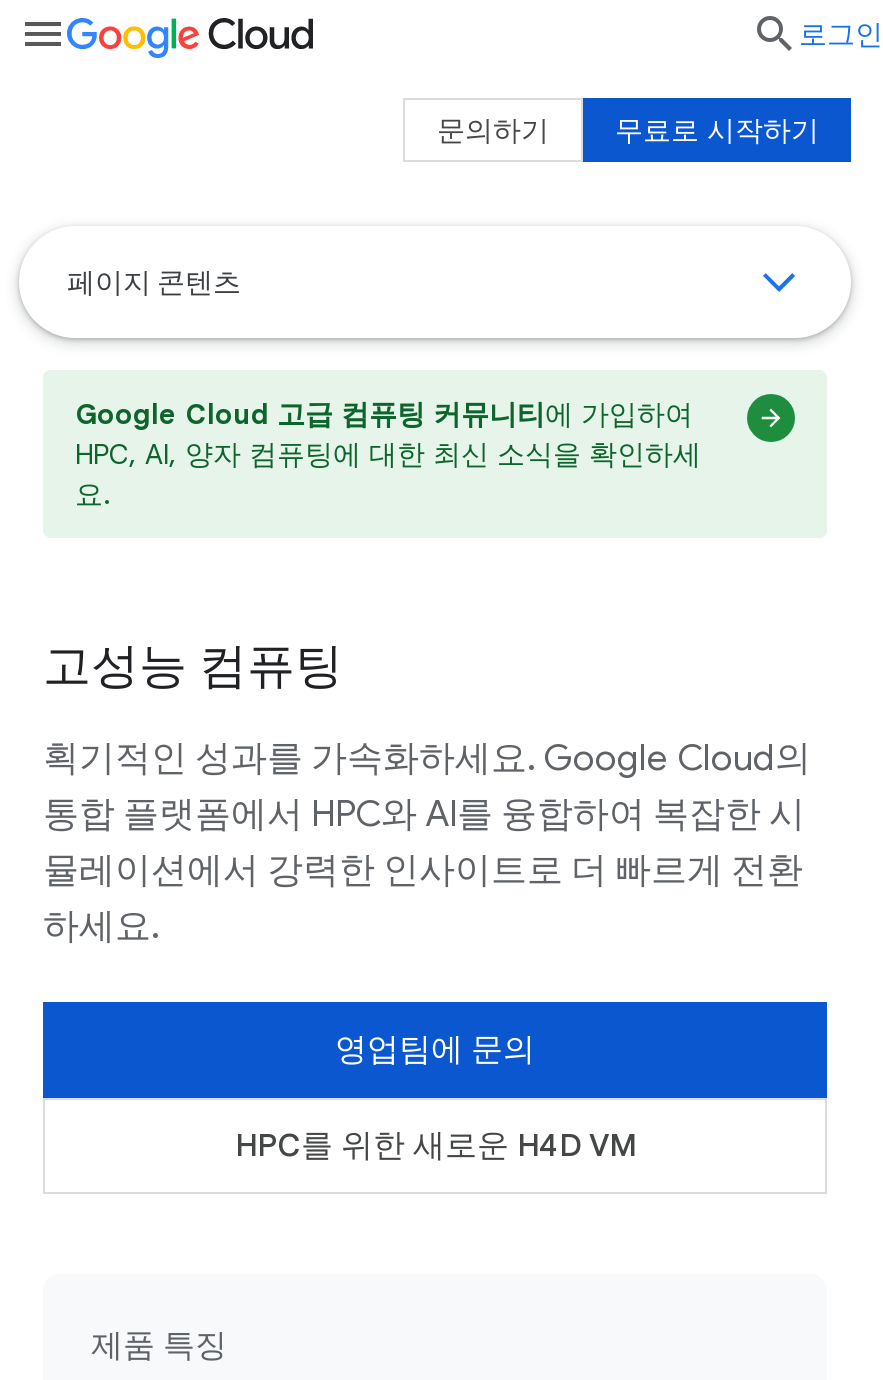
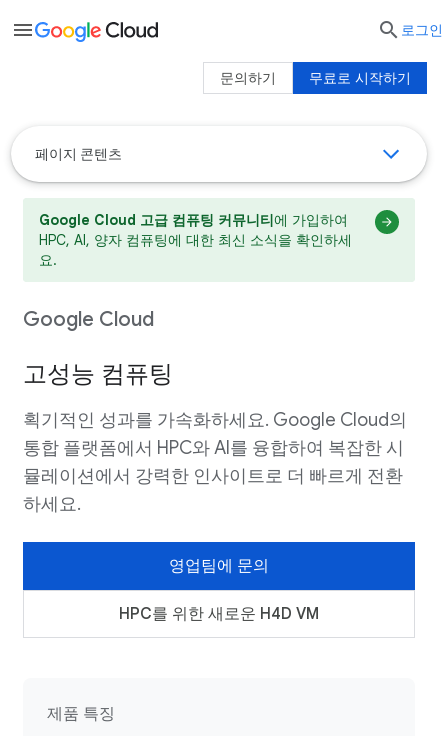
+ Google Cloud
